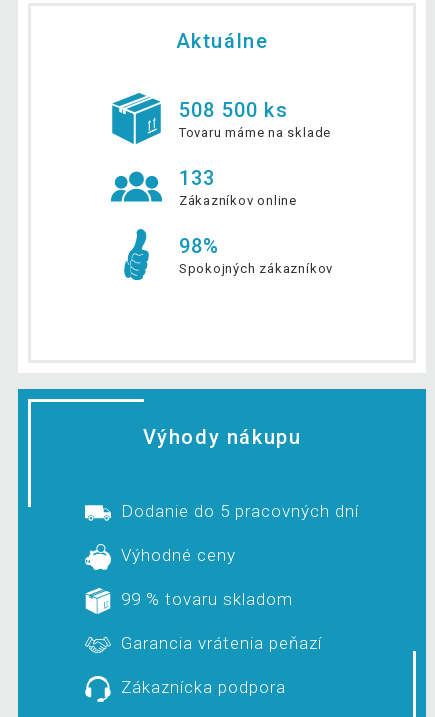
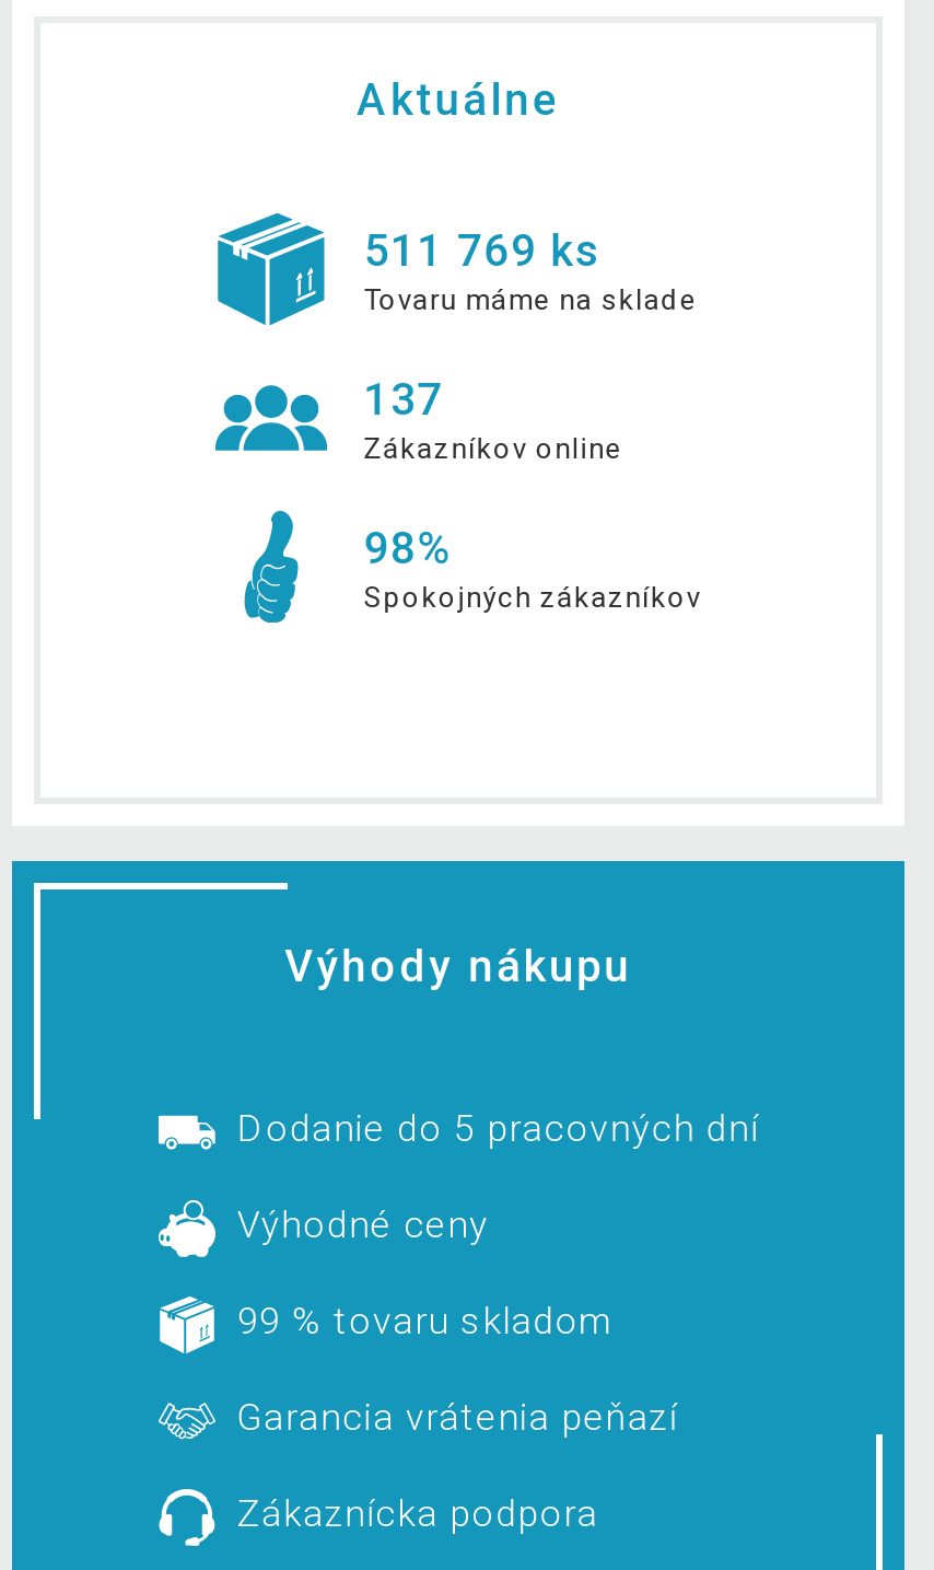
- 508 500 ks
+ 511 769 ks

- 133
+ 137
